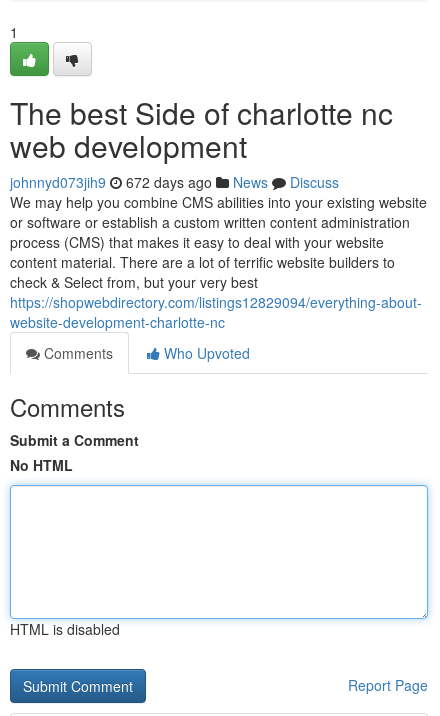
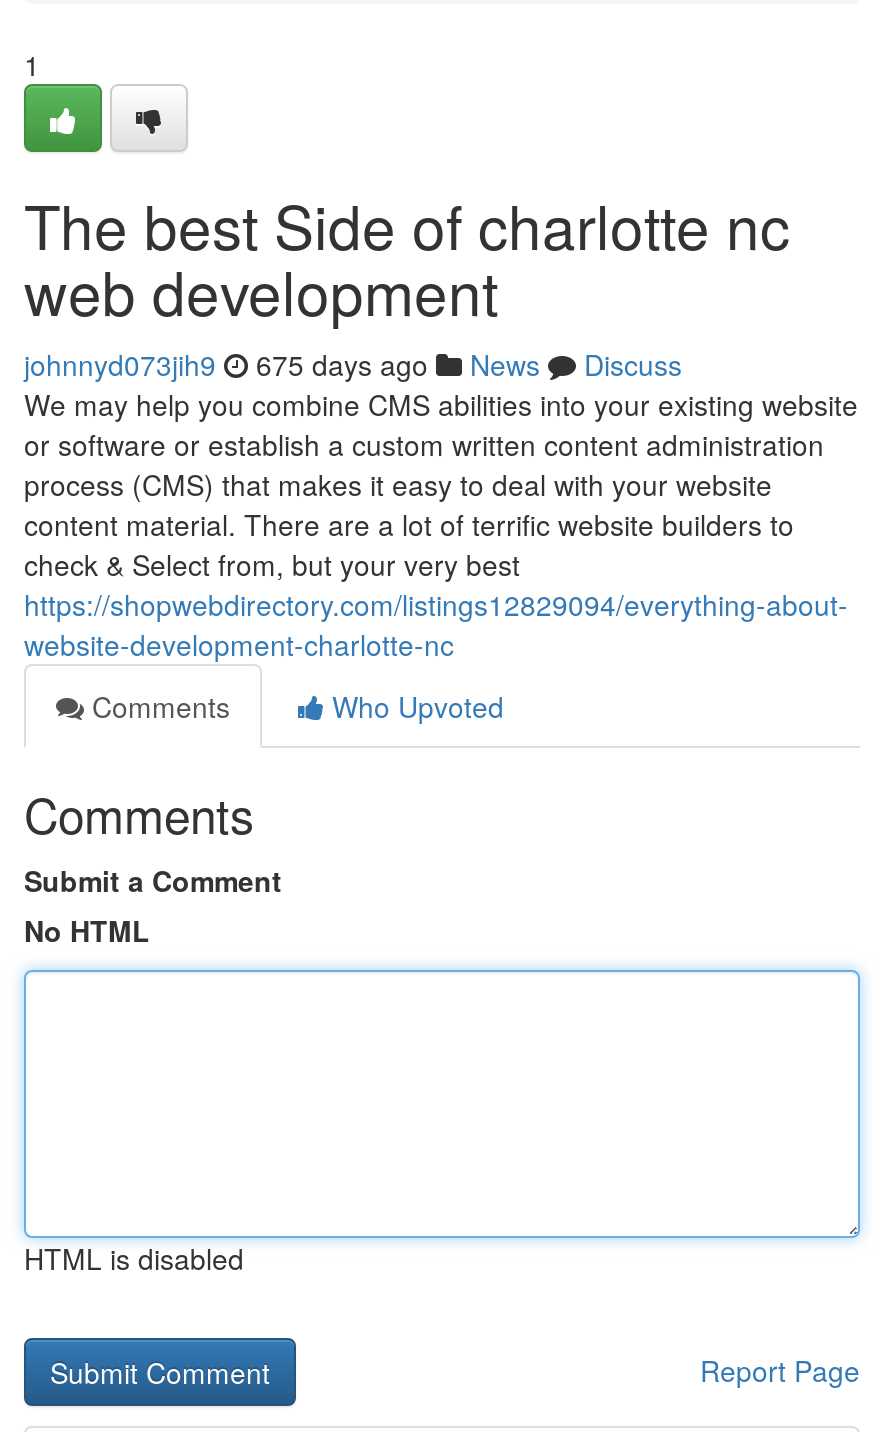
- johnnyd073jih9 672 days ago News Discuss
+ johnnyd073jih9 675 days ago News Discuss
